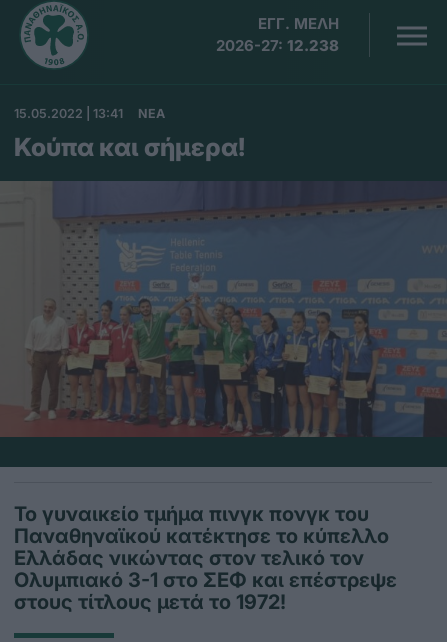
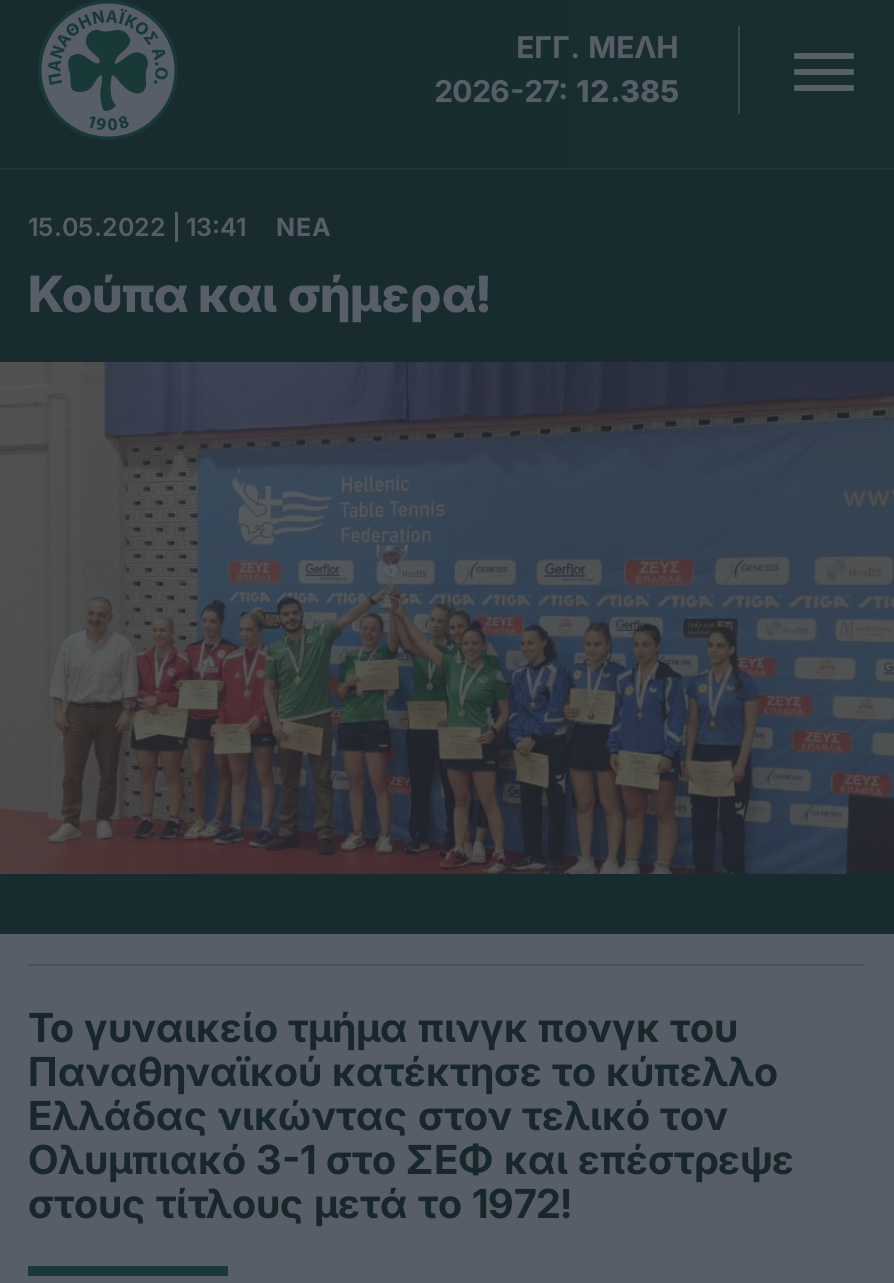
- 2026-27: 12.238
+ 2026-27: 12.385
